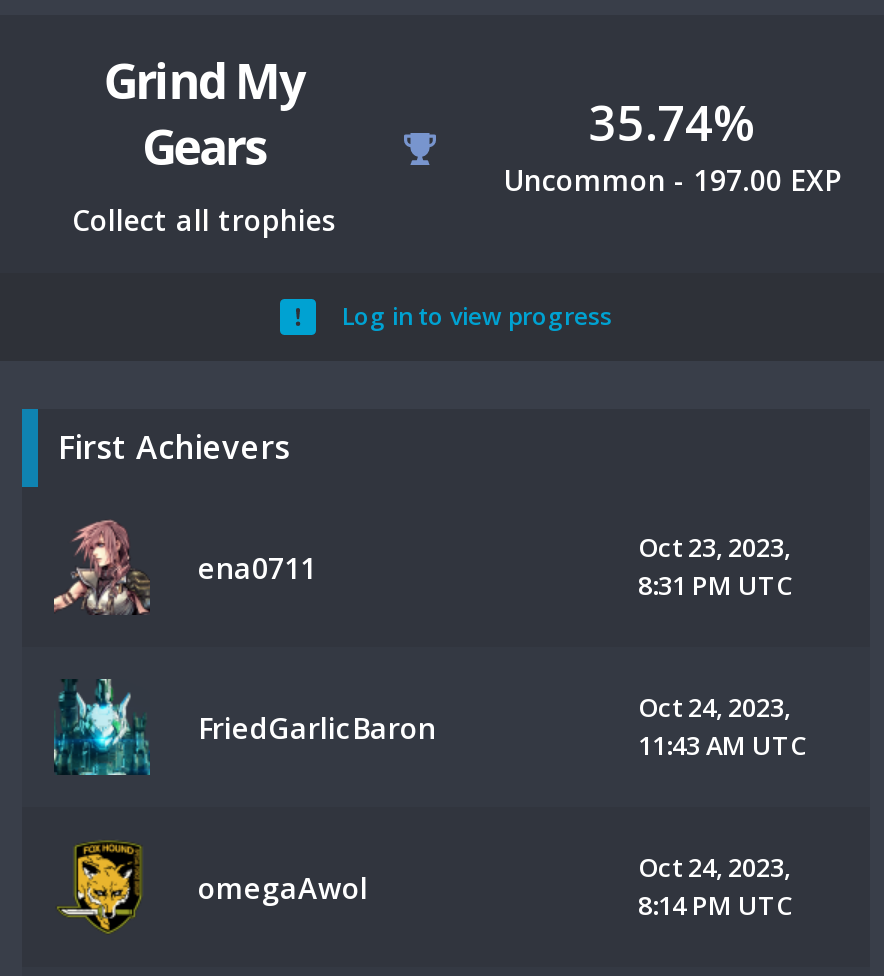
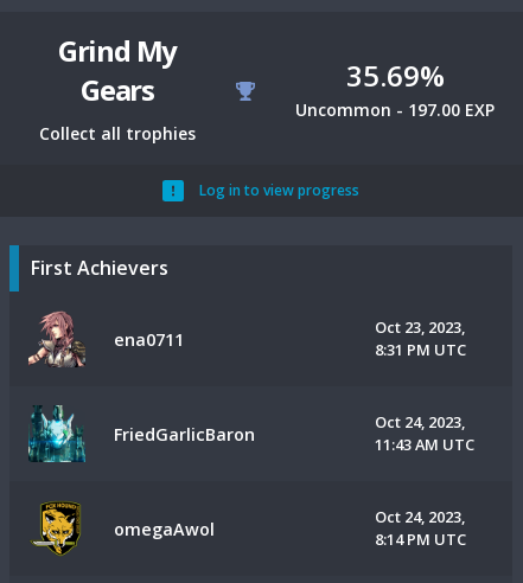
- 35.74%
+ 35.69%
